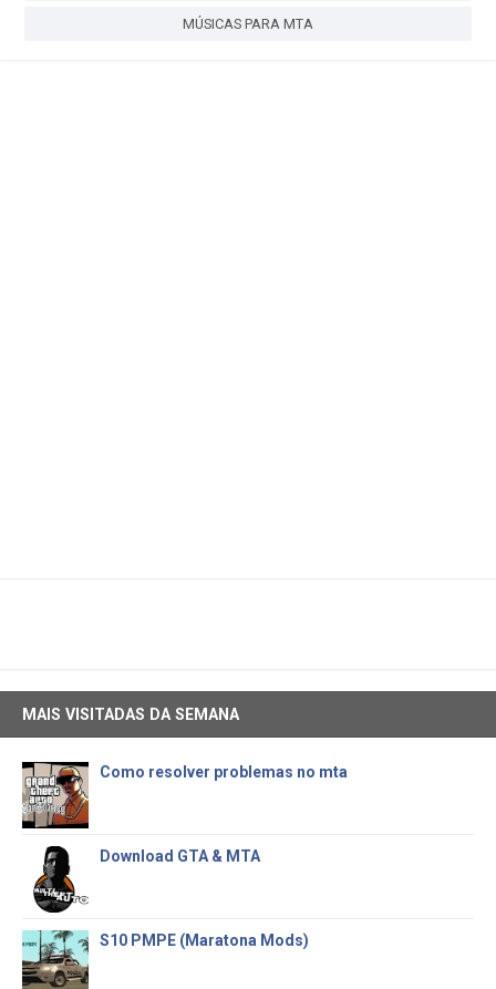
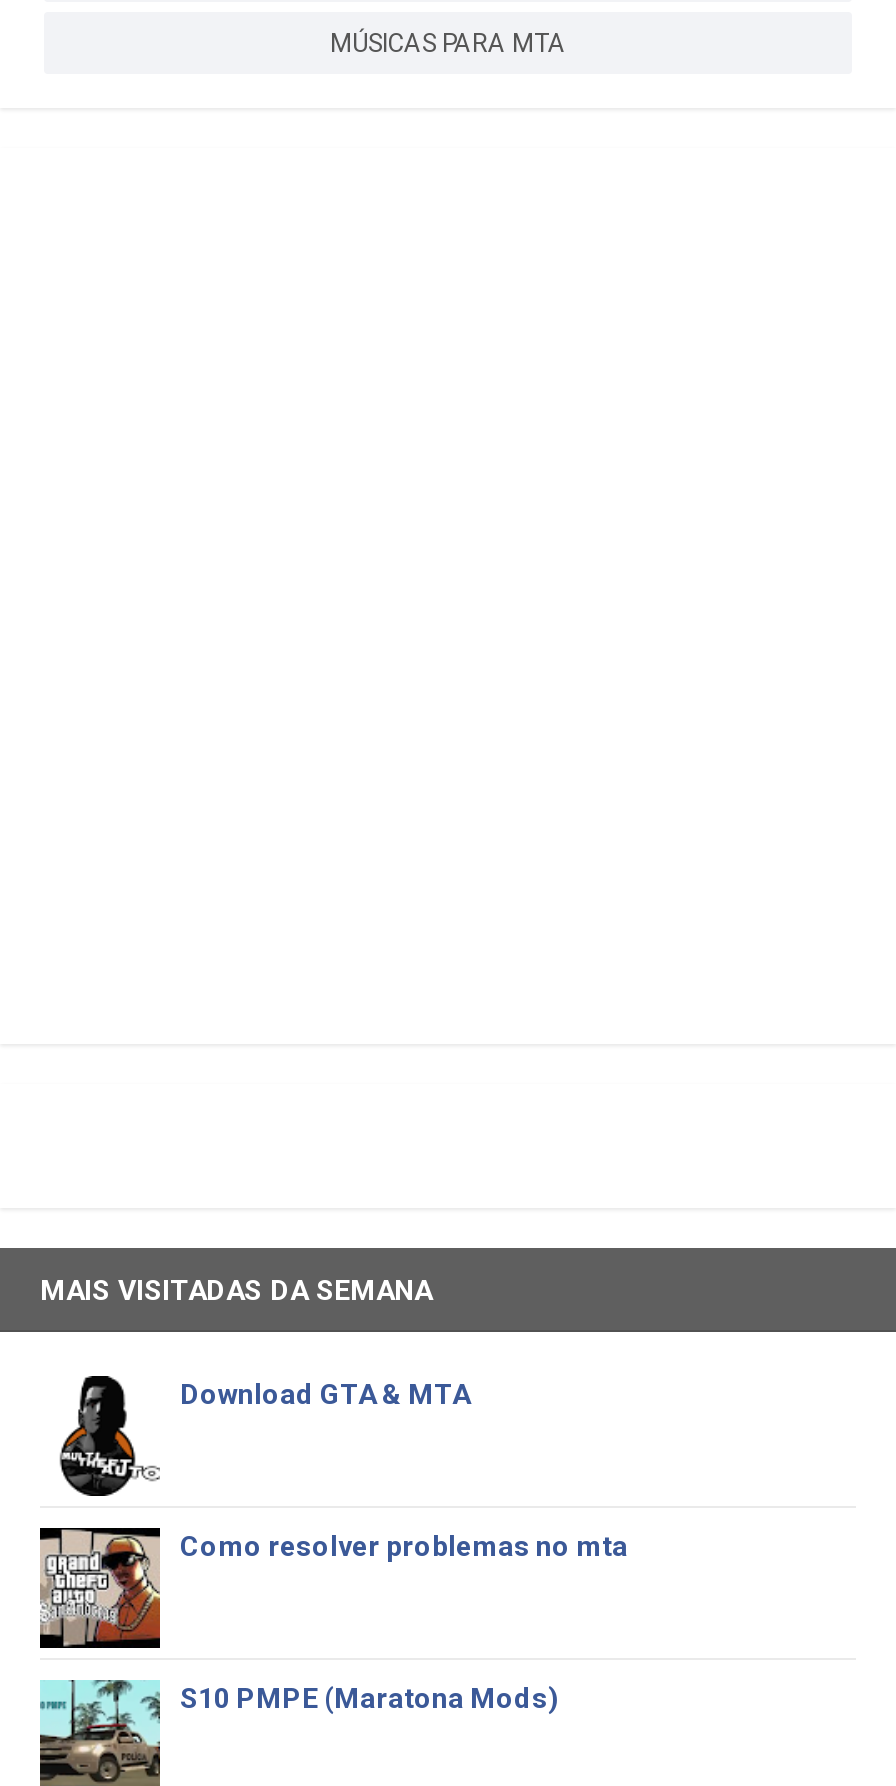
moved down: [image] | Como resolver problemas no mta

moved up: [image] | Download GTA & MTA
